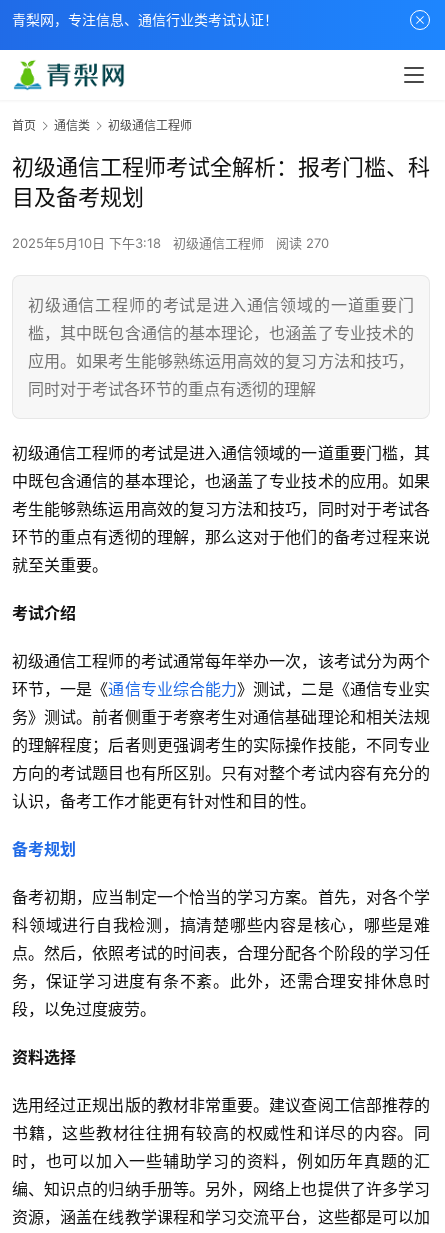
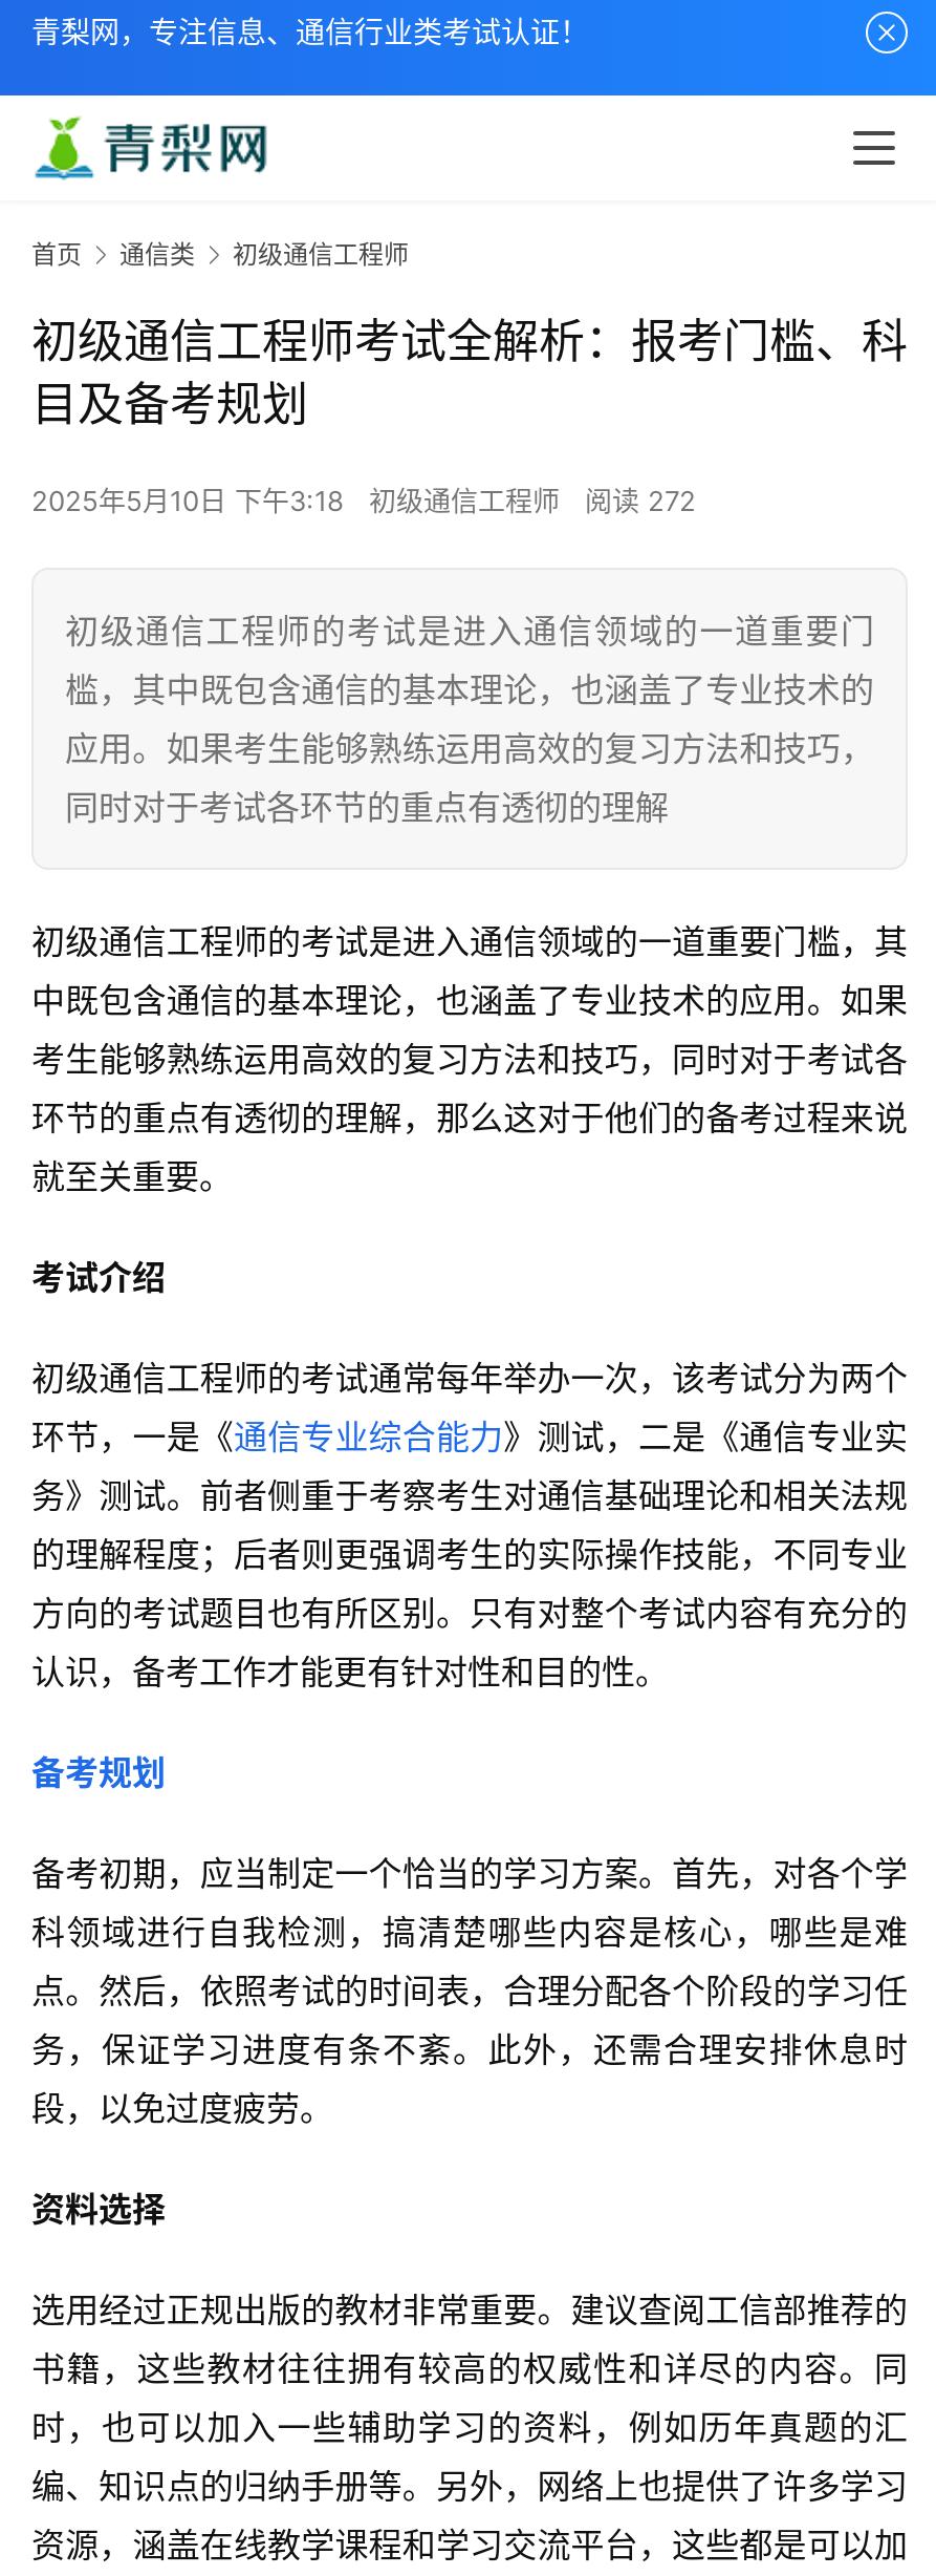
- 2025年5月10日 下午3:18 初级通信工程师 阅读 270
+ 2025年5月10日 下午3:18 初级通信工程师 阅读 272
